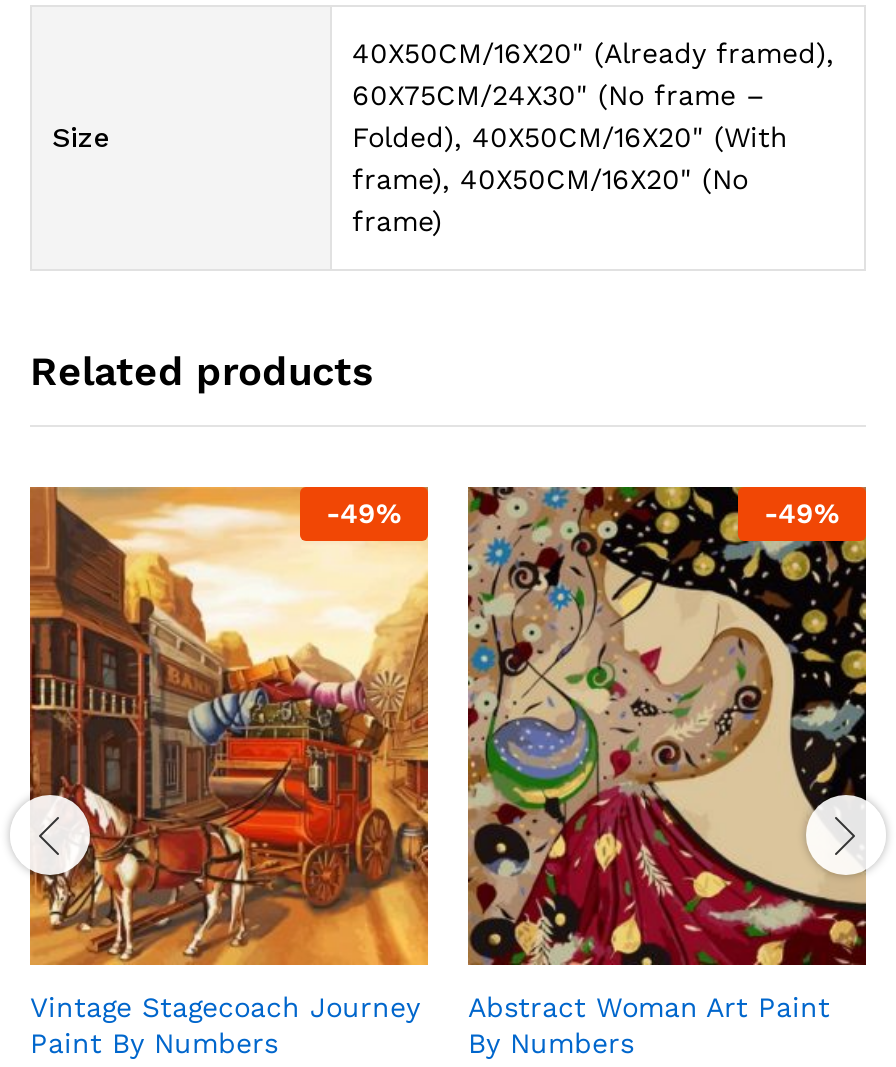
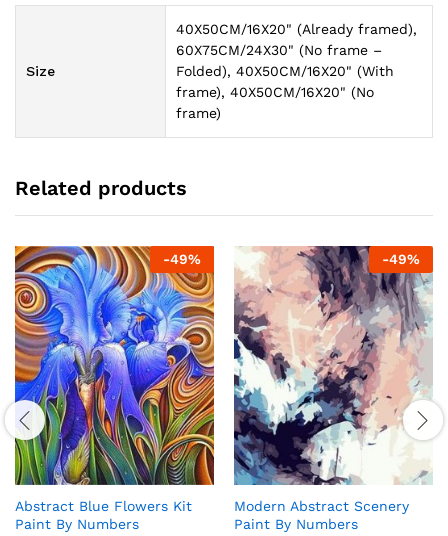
- [image]
- Vintage Stagecoach Journey
+ [image]
+ Abstract Blue Flowers Kit

- [image]
- Abstract Woman Art Paint
- By Numbers
+ [image]
+ Modern Abstract Scenery
+ Paint By Numbers
